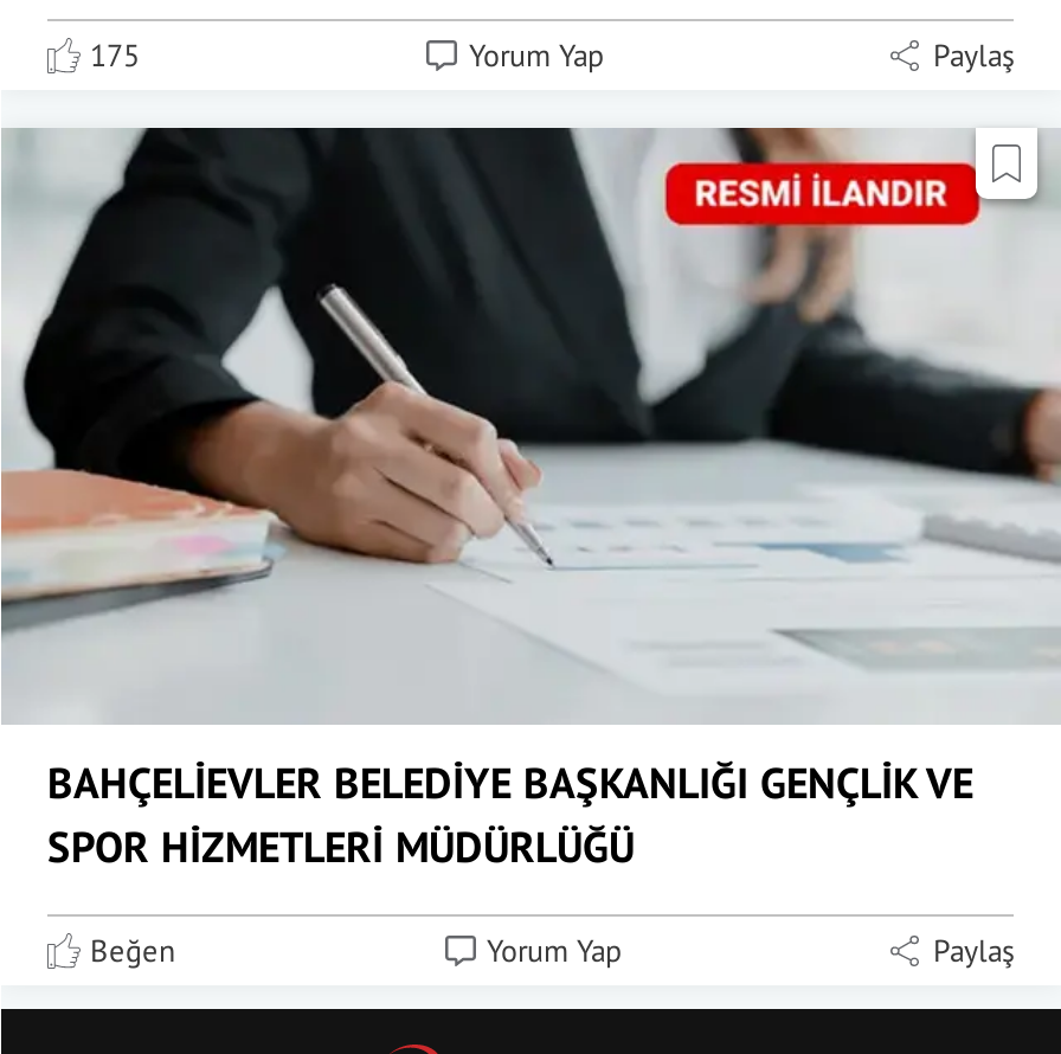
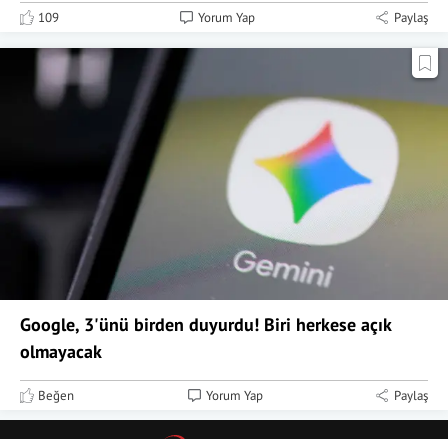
- 175
+ 109

- [image]
- BAHÇELİEVLER BELEDİYE BAŞKANLIĞI GENÇLİK VE
- SPOR HİZMETLERİ MÜDÜRLÜĞÜ
+ [image]
+ Google, 3'ünü birden duyurdu! Biri herkese açık
+ olmayacak
